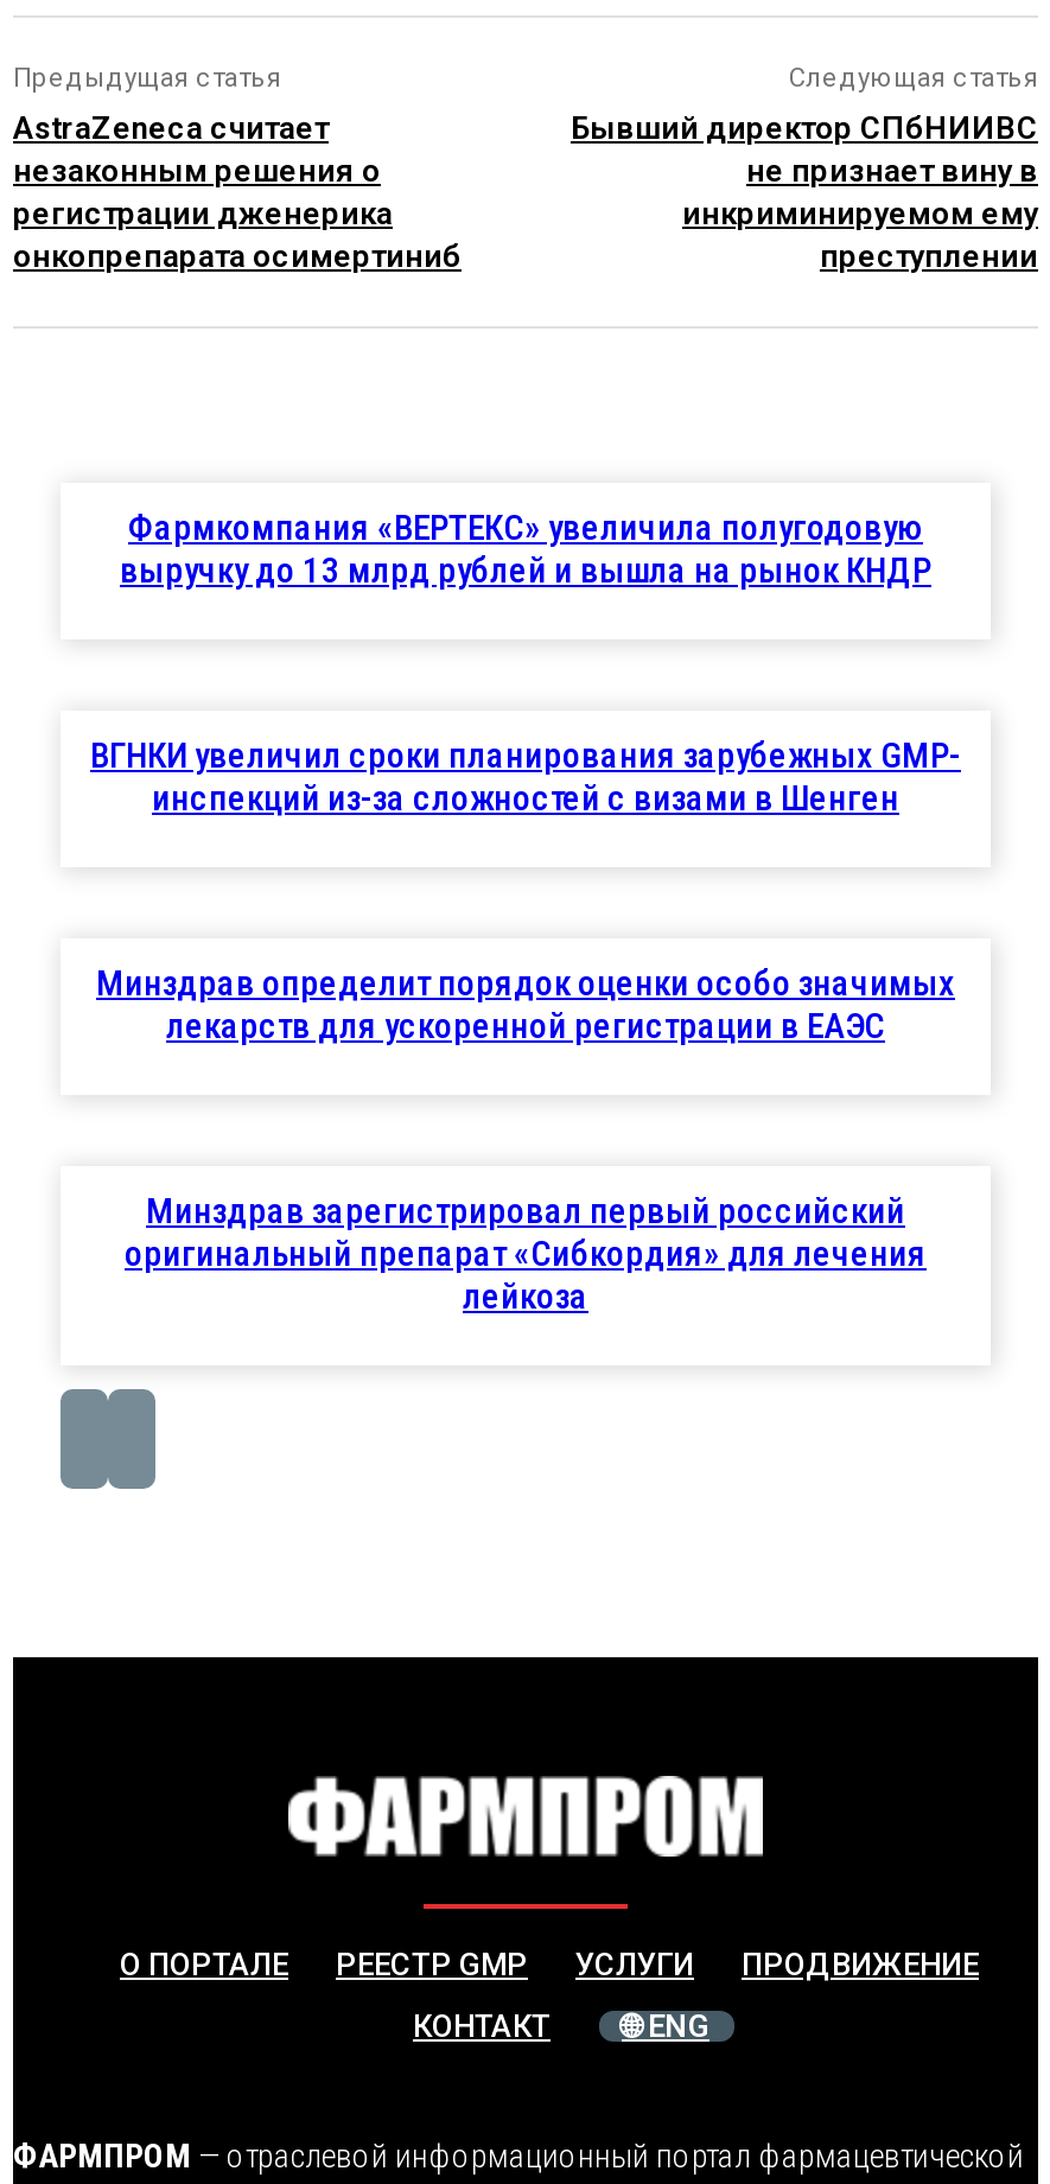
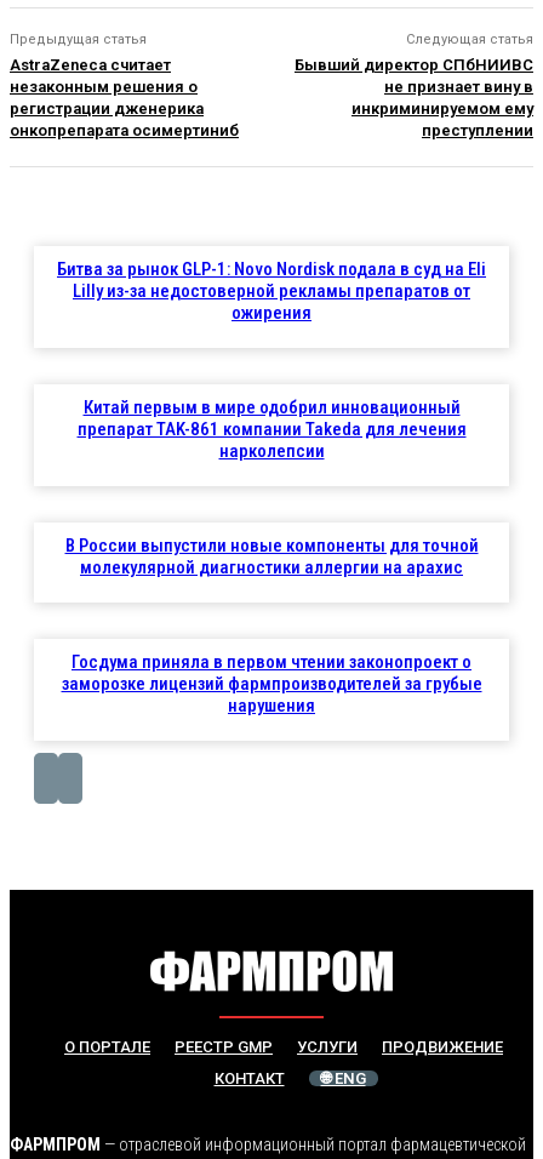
- Фармкомпания «ВЕРТЕКС» увеличила полугодовую
- выручку до 13 млрд рублей и вышла на рынок КНДР
+ Битва за рынок GLP-1: Novo Nordisk подала в суд на Eli
+ Lilly из-за недостоверной рекламы препаратов от
+ ожирения

- ВГНКИ увеличил сроки планирования зарубежных GMP-
- инспекций из-за сложностей с визами в Шенген
+ Китай первым в мире одобрил инновационный
+ препарат TAK-861 компании Takeda для лечения
+ нарколепсии

- Минздрав определит порядок оценки особо значимых
- лекарств для ускоренной регистрации в ЕАЭС
+ В России выпустили новые компоненты для точной
+ молекулярной диагностики аллергии на арахис

- Минздрав зарегистрировал первый российский
- оригинальный препарат «Сибкордия» для лечения
- лейкоза
+ Госдума приняла в первом чтении законопроект о
+ заморозке лицензий фармпроизводителей за грубые
+ нарушения
